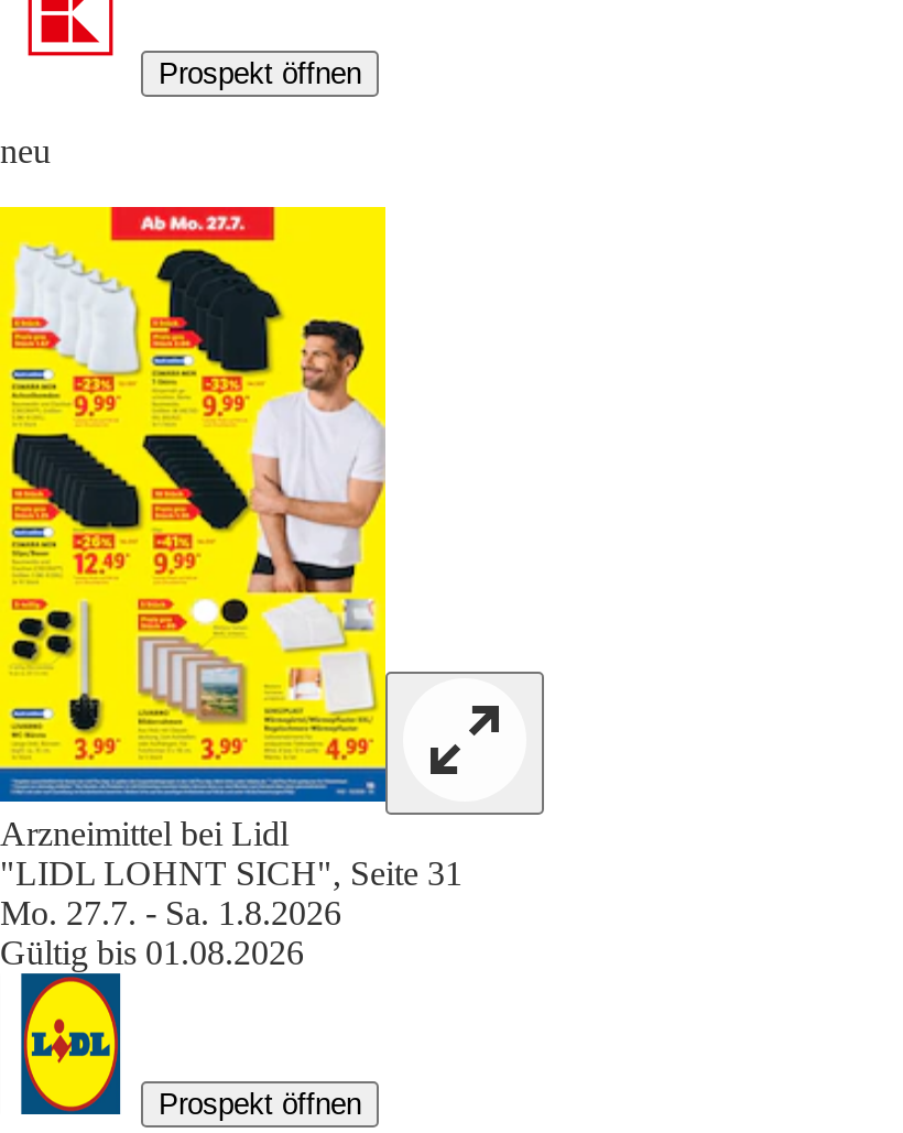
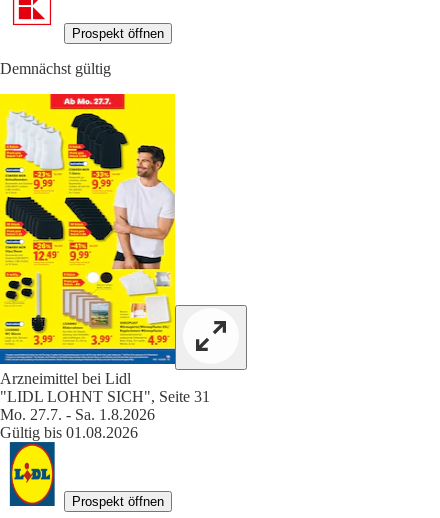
- neu
+ Demnächst gültig
